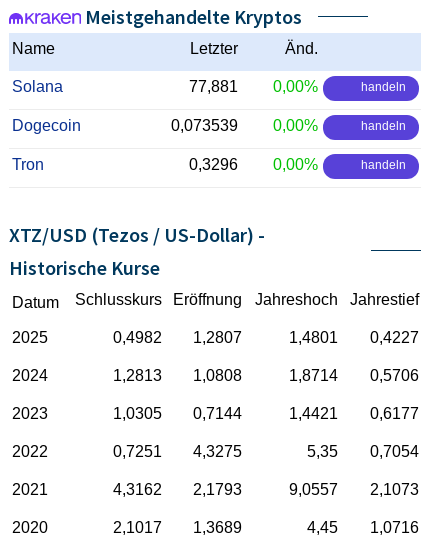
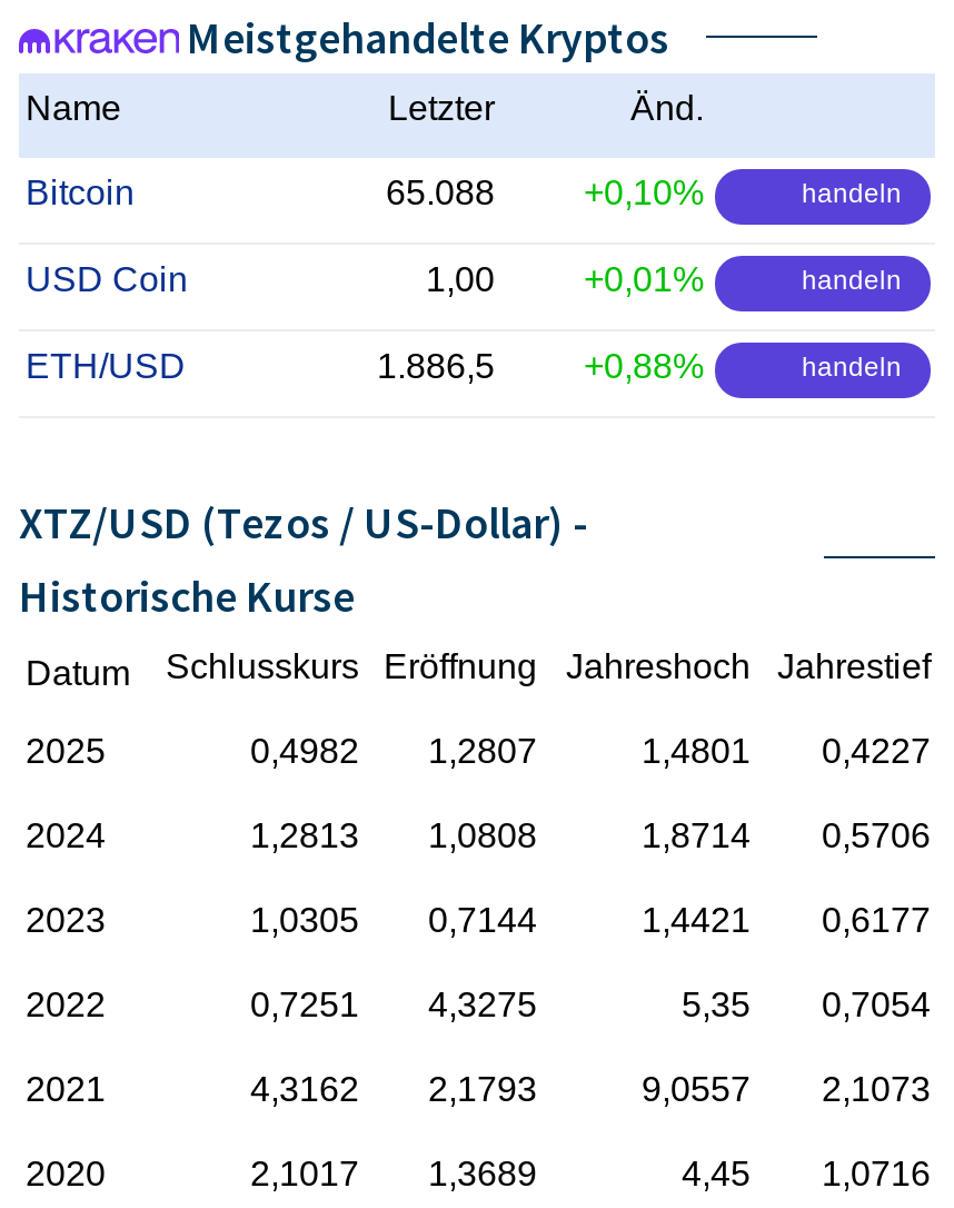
- Solana
- 77,881
- 0,00%
+ Bitcoin
+ 65.088
+ +0,10%

- Dogecoin
- 0,073539
- 0,00%
+ USD Coin
+ 1,00
+ +0,01%

- Tron
- 0,3296
- 0,00%
+ ETH/USD
+ 1.886,5
+ +0,88%
